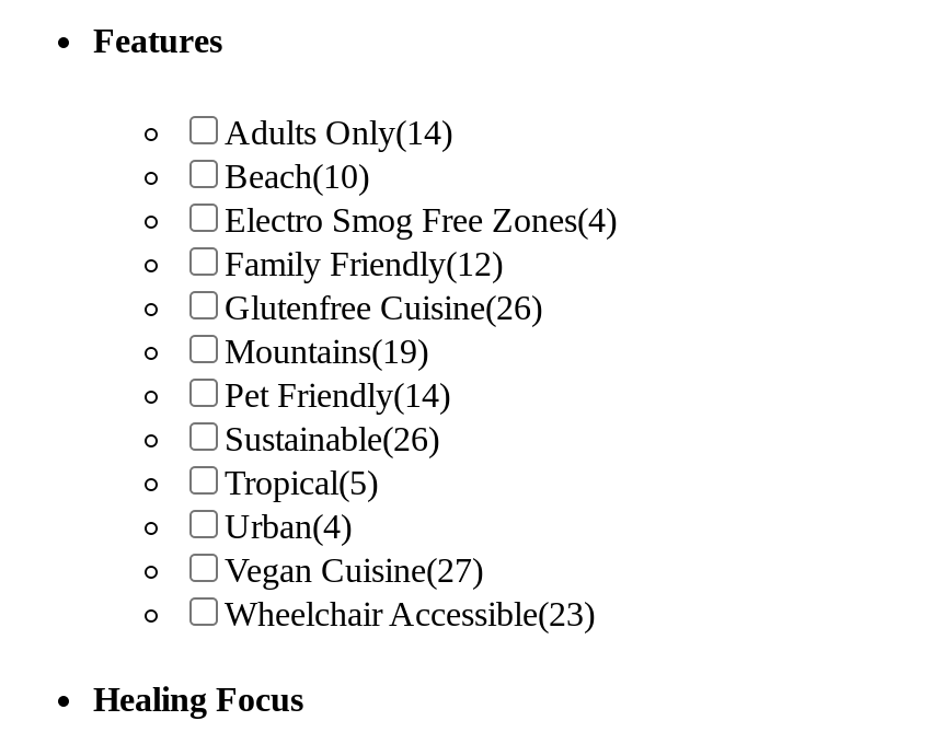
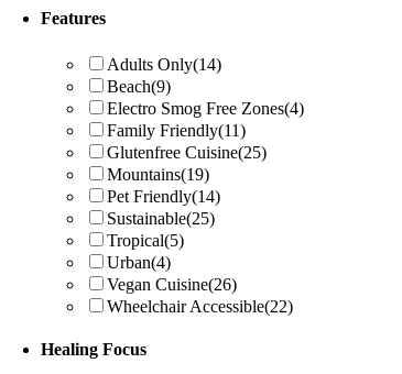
- Beach(10)
+ Beach(9)

- Family Friendly(12)
+ Family Friendly(11)

- Glutenfree Cuisine(26)
+ Glutenfree Cuisine(25)

- Sustainable(26)
+ Sustainable(25)

- Vegan Cuisine(27)
+ Vegan Cuisine(26)

- Wheelchair Accessible(23)
+ Wheelchair Accessible(22)
